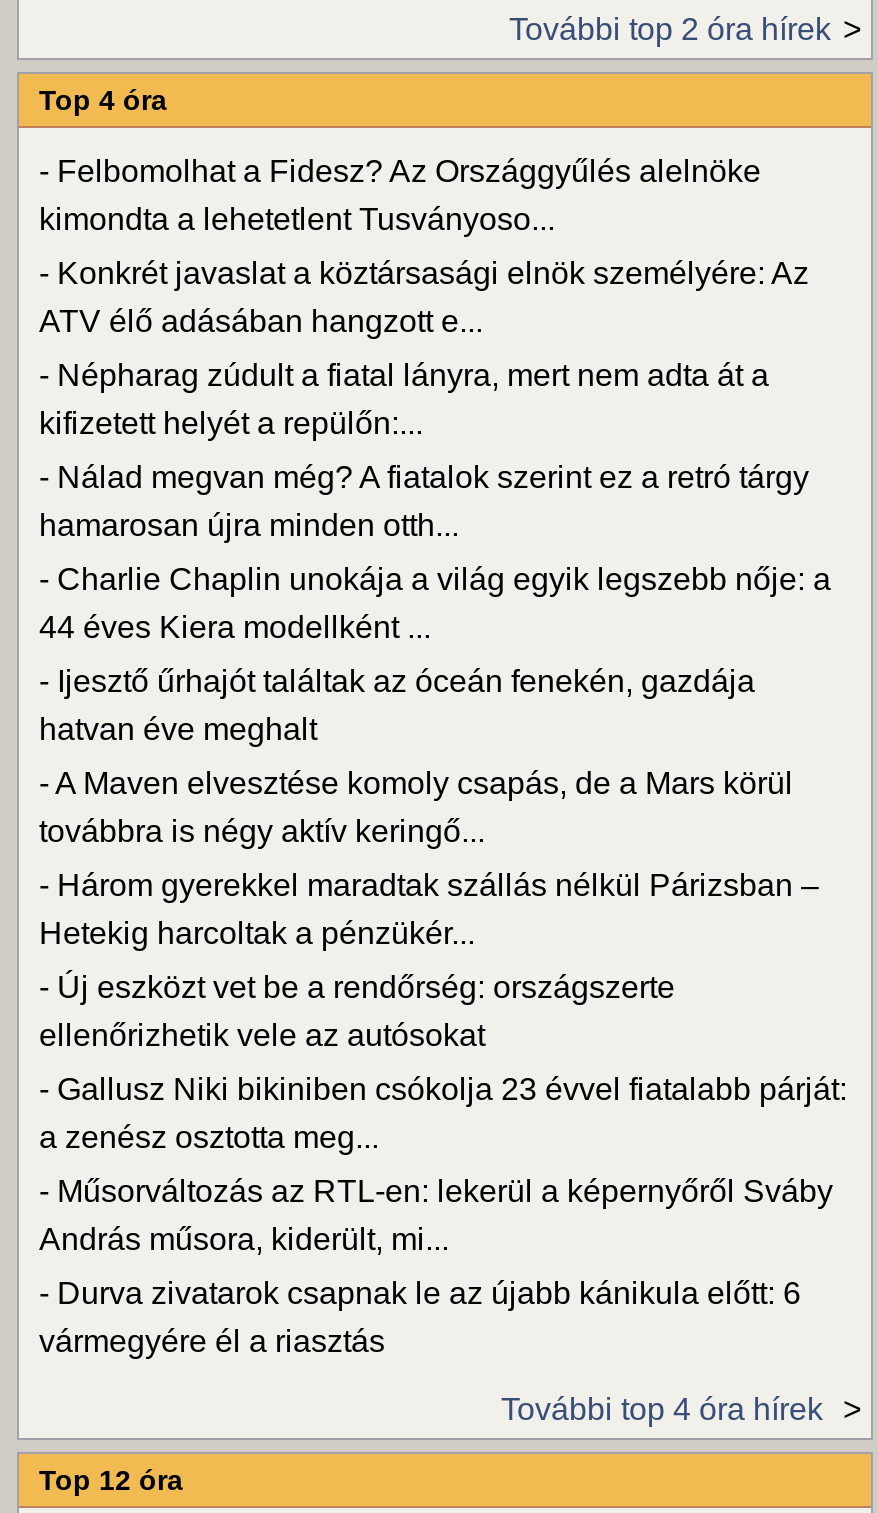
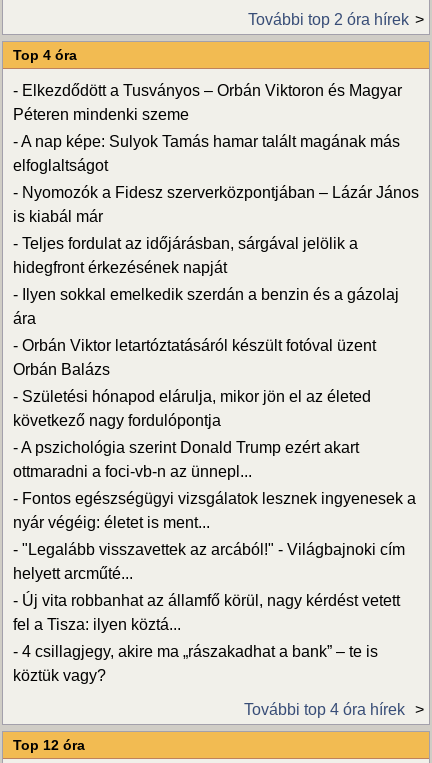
- - Felbomolhat a Fidesz? Az Országgyűlés alelnöke
- kimondta a lehetetlent Tusványoso...
+ - Elkezdődött a Tusványos – Orbán Viktoron és Magyar
+ Péteren mindenki szeme

- - Konkrét javaslat a köztársasági elnök személyére: Az
- ATV élő adásában hangzott e...
+ - A nap képe: Sulyok Tamás hamar talált magának más
+ elfoglaltságot

- - Népharag zúdult a fiatal lányra, mert nem adta át a
- kifizetett helyét a repülőn:...
+ - Nyomozók a Fidesz szerverközpontjában – Lázár János
+ is kiabál már

- - Nálad megvan még? A fiatalok szerint ez a retró tárgy
- hamarosan újra minden otth...
+ - Teljes fordulat az időjárásban, sárgával jelölik a
+ hidegfront érkezésének napját

- - Charlie Chaplin unokája a világ egyik legszebb nője: a
- 44 éves Kiera modellként ...
+ - Ilyen sokkal emelkedik szerdán a benzin és a gázolaj
+ ára

- - Ijesztő űrhajót találtak az óceán fenekén, gazdája
- hatvan éve meghalt
+ - Orbán Viktor letartóztatásáról készült fotóval üzent
+ Orbán Balázs

- - A Maven elvesztése komoly csapás, de a Mars körül
- továbbra is négy aktív keringő...
+ - Születési hónapod elárulja, mikor jön el az életed
+ következő nagy fordulópontja

- - Három gyerekkel maradtak szállás nélkül Párizsban –
- Hetekig harcoltak a pénzükér...
+ - A pszichológia szerint Donald Trump ezért akart
+ ottmaradni a foci-vb-n az ünnepl...

- - Új eszközt vet be a rendőrség: országszerte
- ellenőrizhetik vele az autósokat
+ - Fontos egészségügyi vizsgálatok lesznek ingyenesek a
+ nyár végéig: életet is ment...

- - Gallusz Niki bikiniben csókolja 23 évvel fiatalabb párját:
- a zenész osztotta meg...
+ - "Legalább visszavettek az arcából!" - Világbajnoki cím
+ helyett arcműté...

- - Műsorváltozás az RTL-en: lekerül a képernyőről Sváby
- András műsora, kiderült, mi...
+ - Új vita robbanhat az államfő körül, nagy kérdést vetett
+ fel a Tisza: ilyen köztá...

- - Durva zivatarok csapnak le az újabb kánikula előtt: 6
- vármegyére él a riasztás
+ - 4 csillagjegy, akire ma „rászakadhat a bank” – te is
+ köztük vagy?
